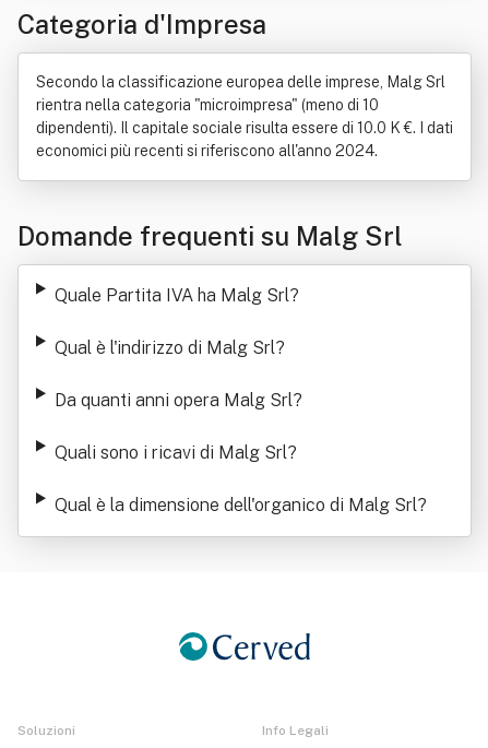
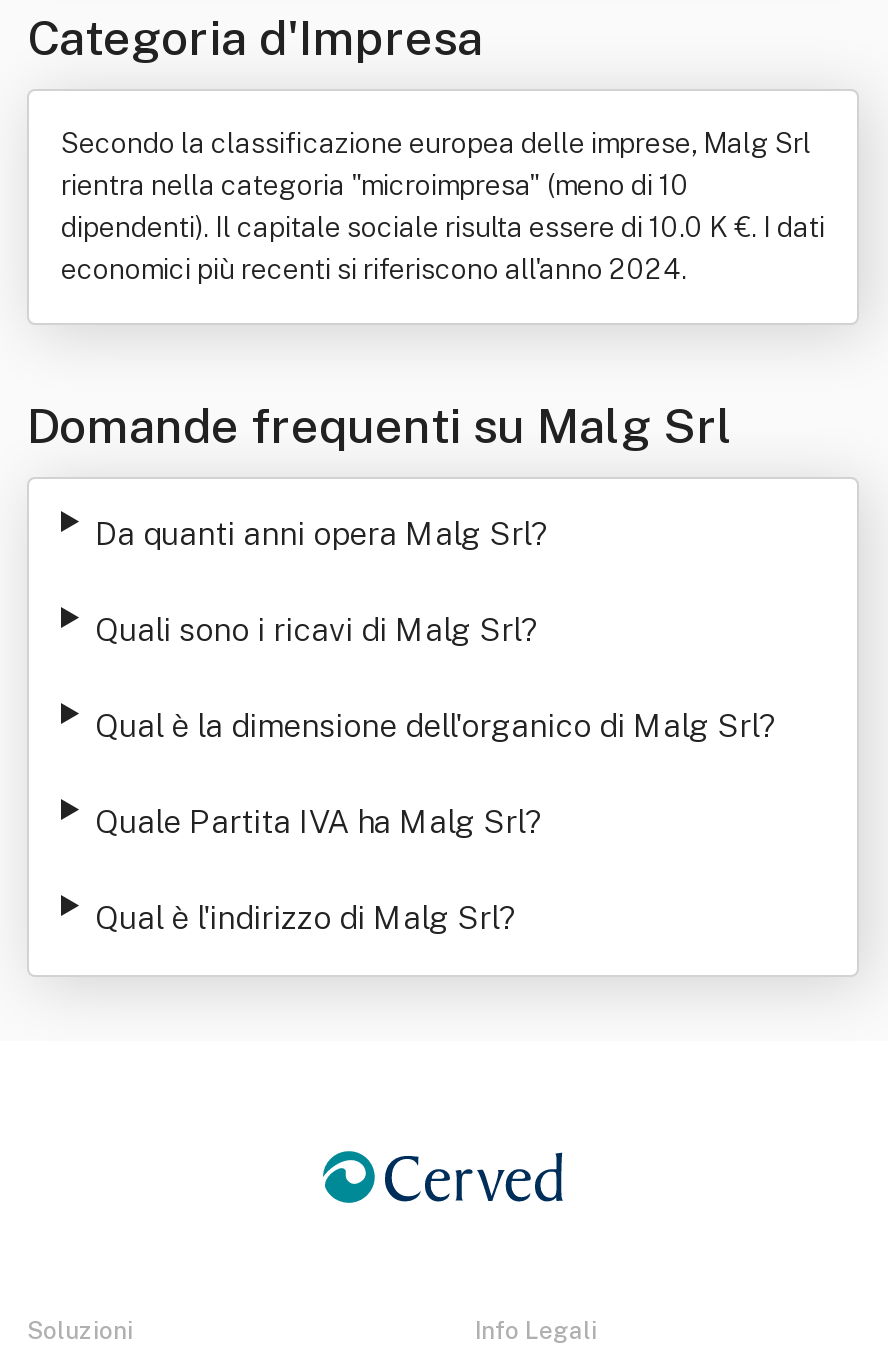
moved down: Quale Partita IVA ha Malg Srl? | Qual è l'indirizzo di Malg Srl?

moved up: Da quanti anni opera Malg Srl? | Quali sono i ricavi di Malg Srl? | Qual è la dimensione dell'organico di Malg Srl?
